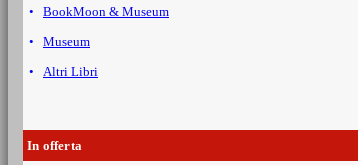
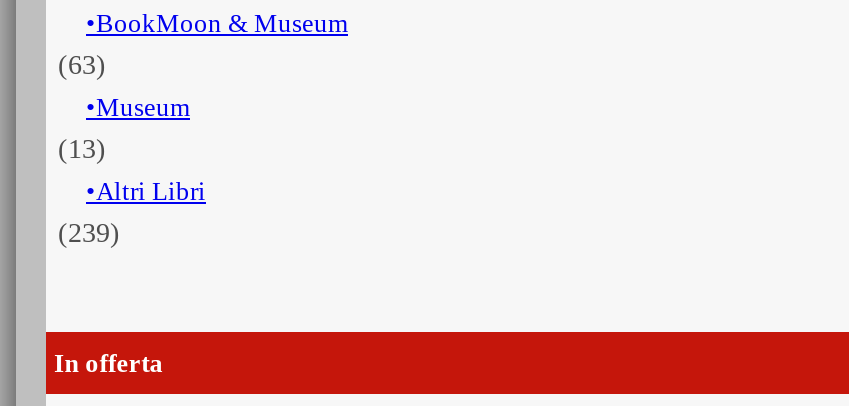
+ (63)

+ (13)

+ (239)
